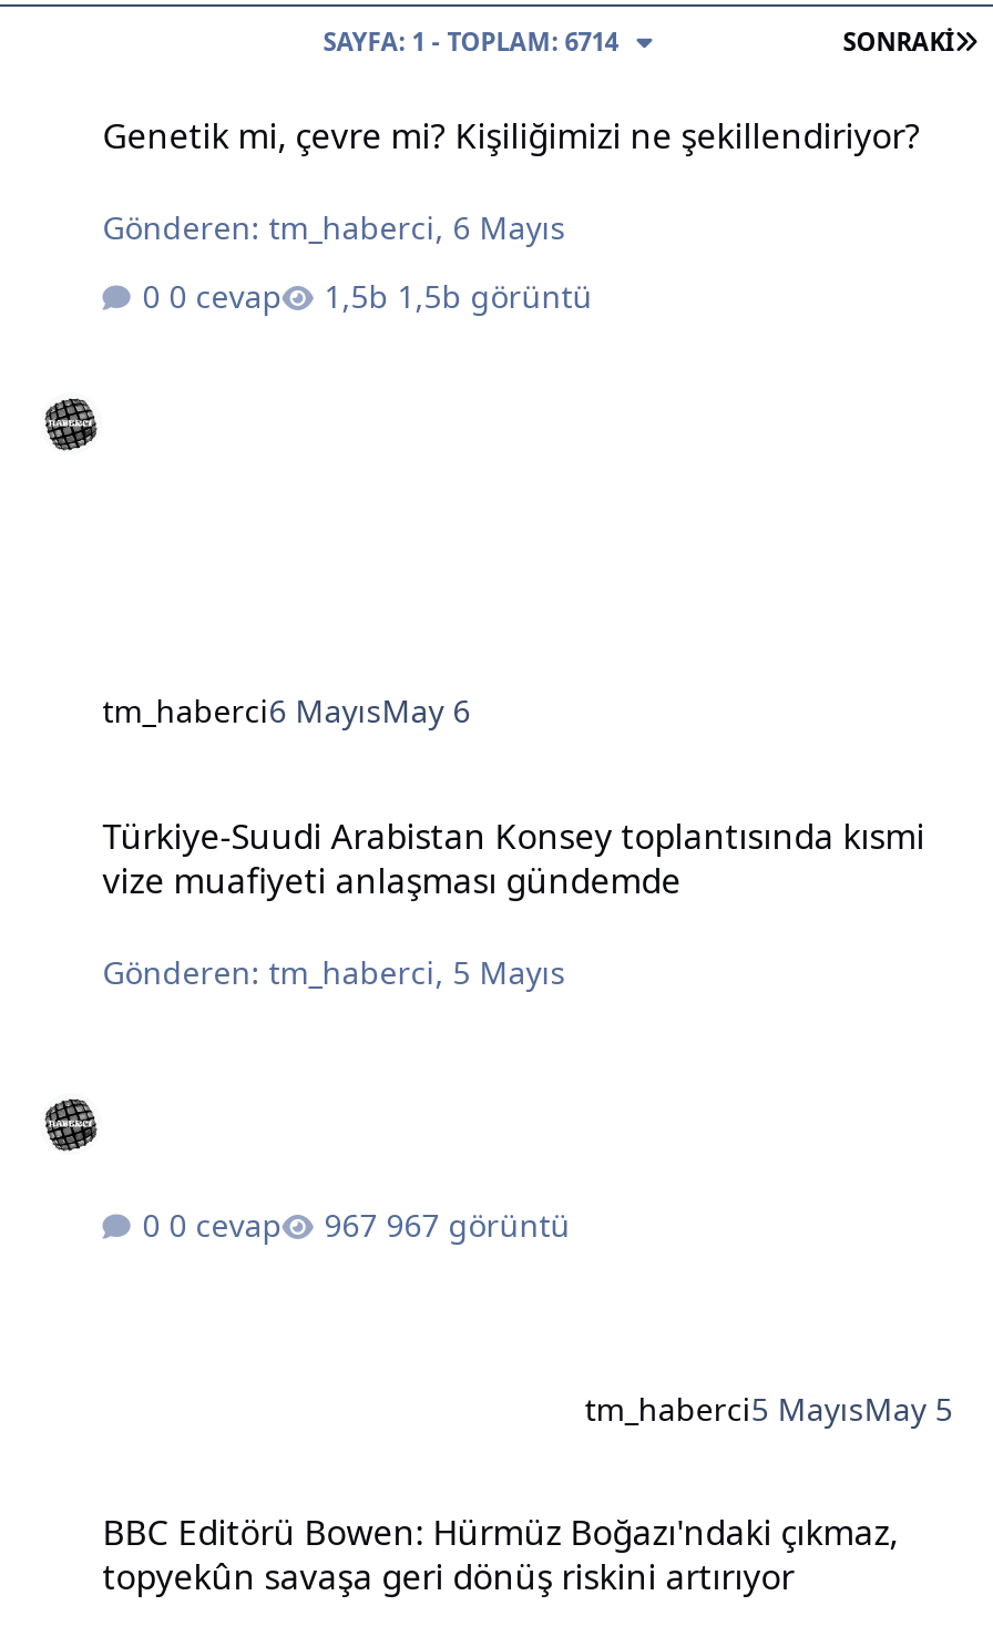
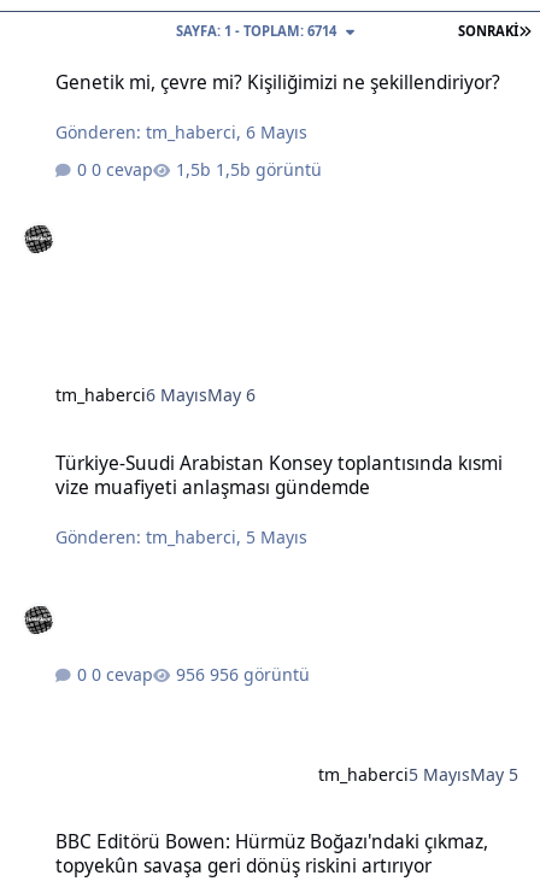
- 967 görüntü
+ 956 görüntü
